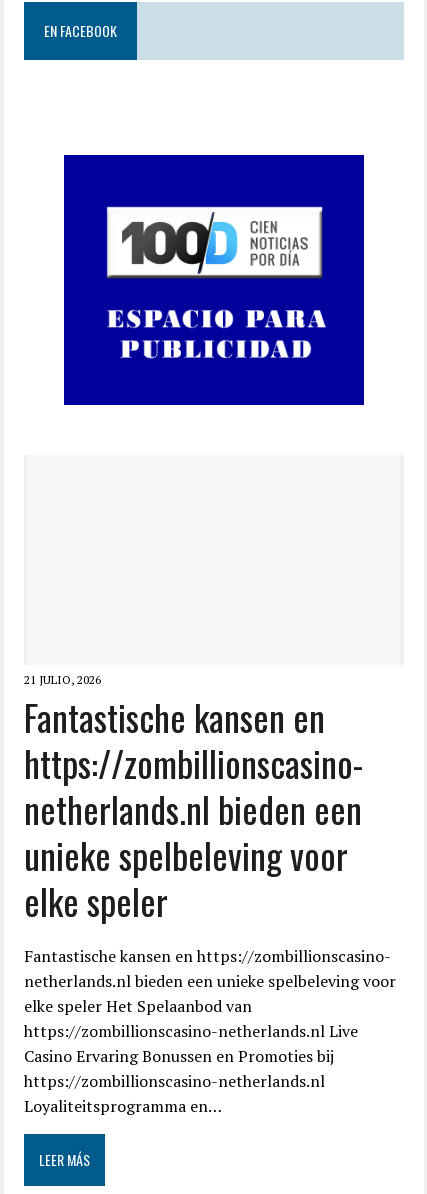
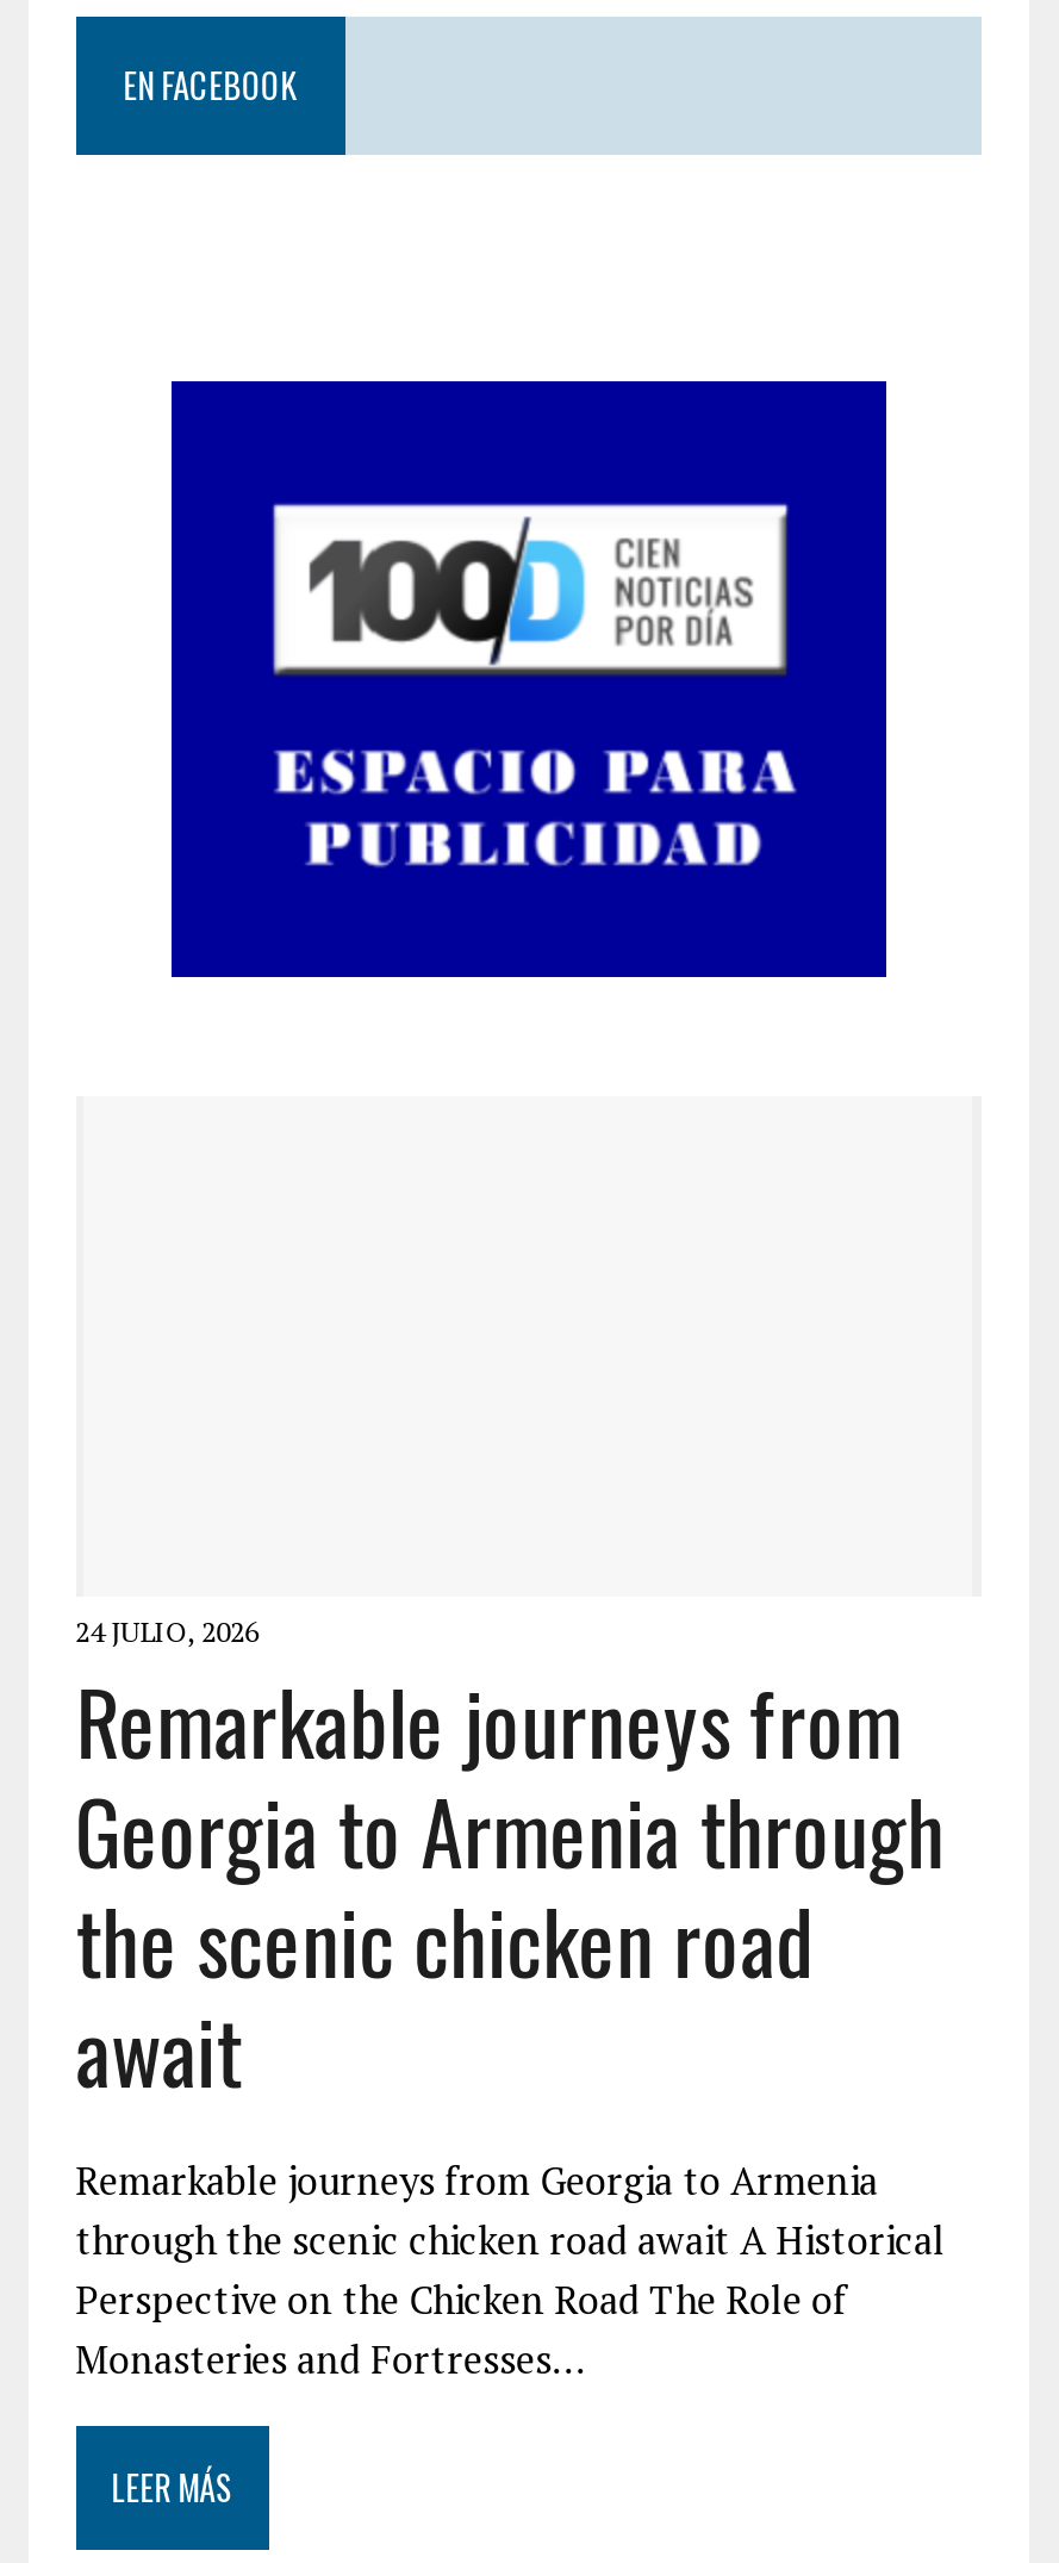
- 21 JULIO, 2026
- Fantastische kansen en
- https://zombillionscasino-
- netherlands.nl bieden een
- unieke spelbeleving voor
- elke speler
- Fantastische kansen en https://zombillionscasino-
- netherlands.nl bieden een unieke spelbeleving voor
- elke speler Het Spelaanbod van
- https://zombillionscasino-netherlands.nl Live
- Casino Ervaring Bonussen en Promoties bij
- https://zombillionscasino-netherlands.nl
- Loyaliteitsprogramma en…
+ 24 JULIO, 2026
+ Remarkable journeys from
+ Georgia to Armenia through
+ the scenic chicken road
+ await
+ Remarkable journeys from Georgia to Armenia
+ through the scenic chicken road await A Historical
+ Perspective on the Chicken Road The Role of
+ Monasteries and Fortresses…
